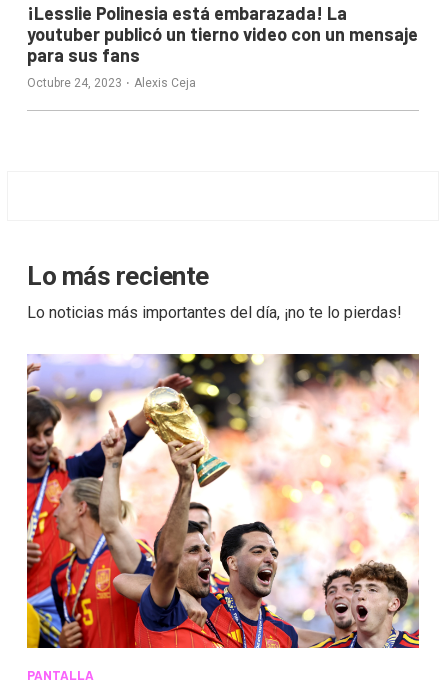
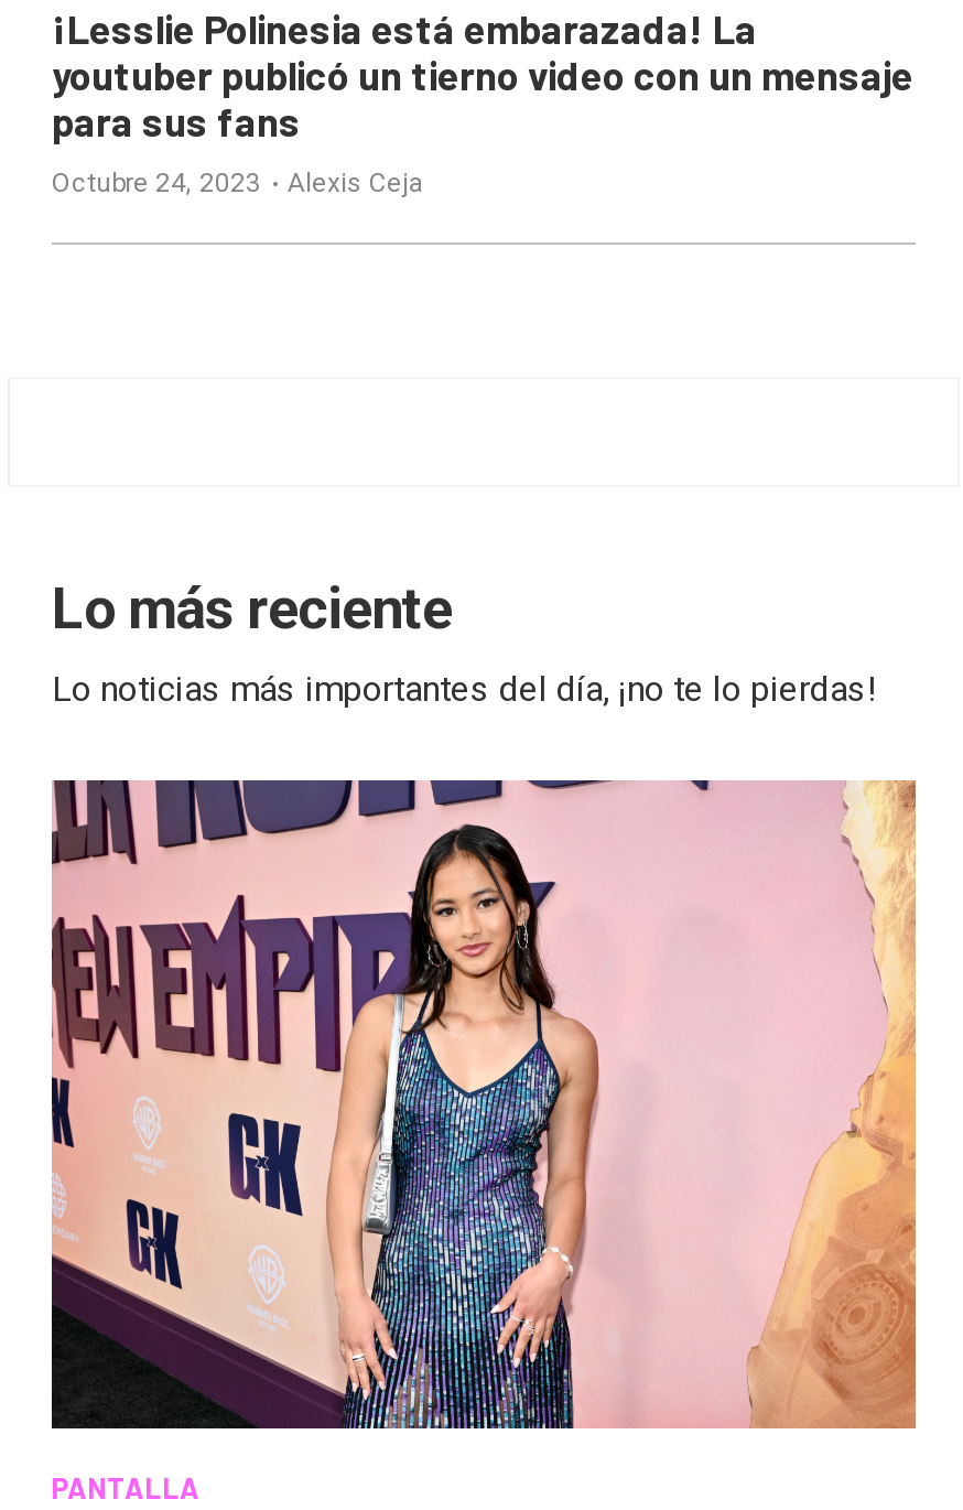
- [image]
+ [image]
